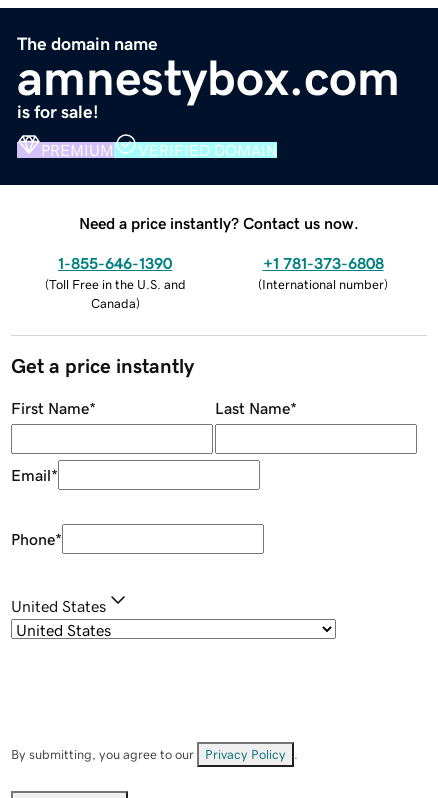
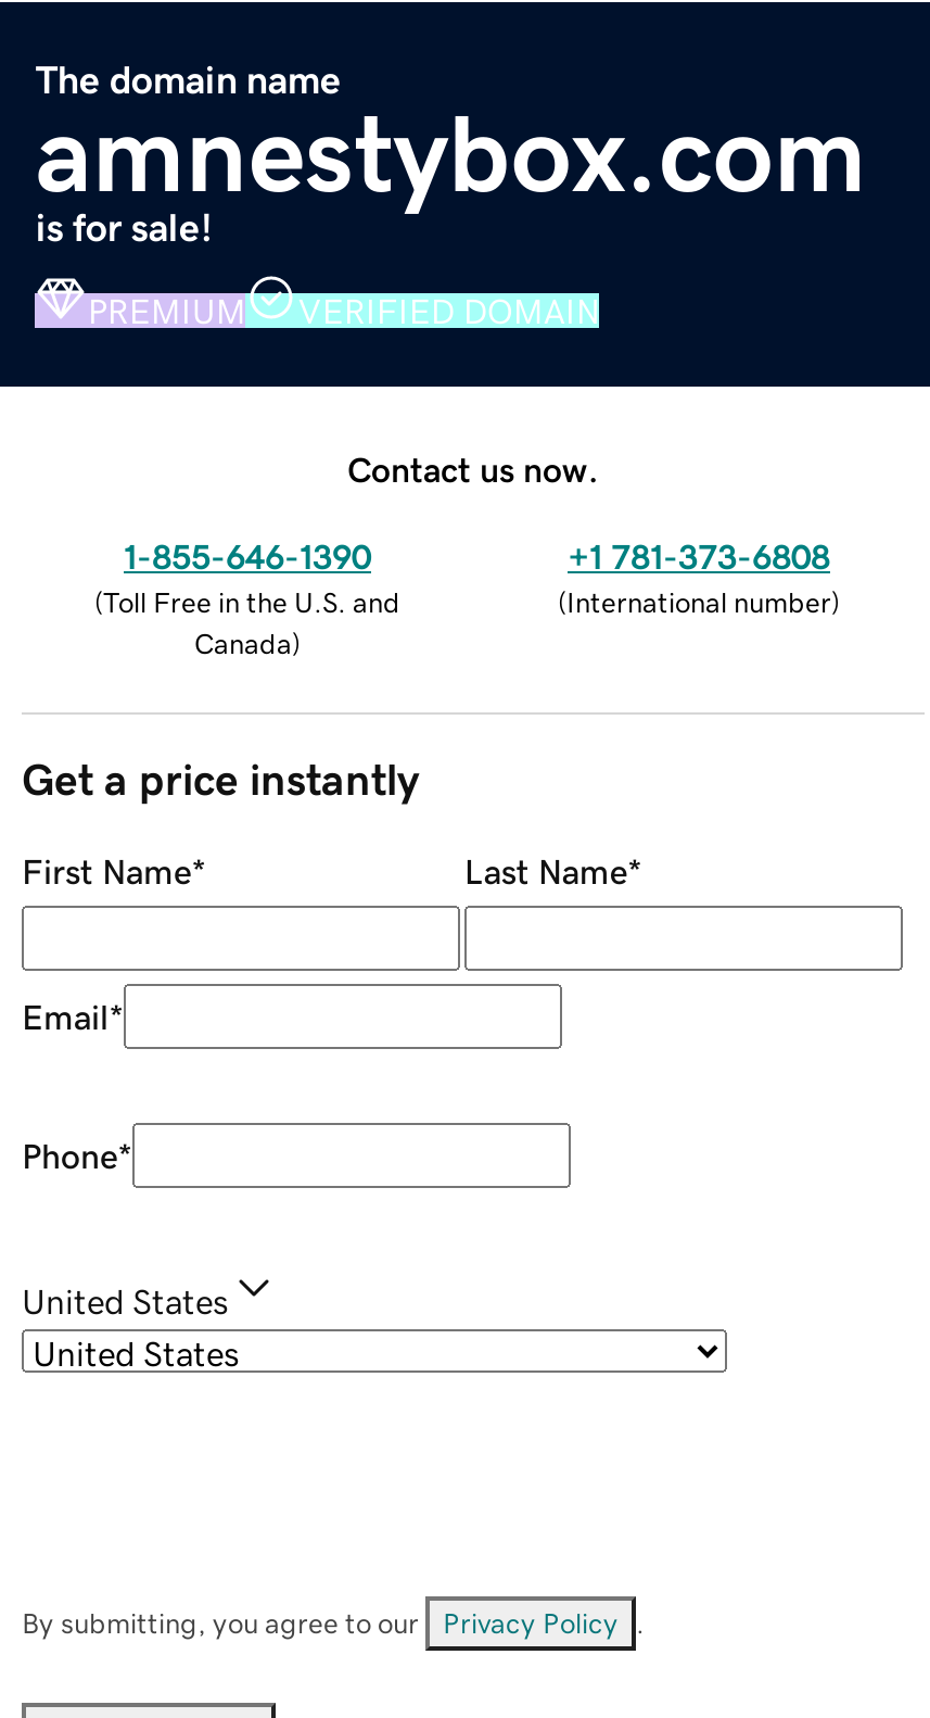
- Need a price instantly? Contact us now.
+ Contact us now.
